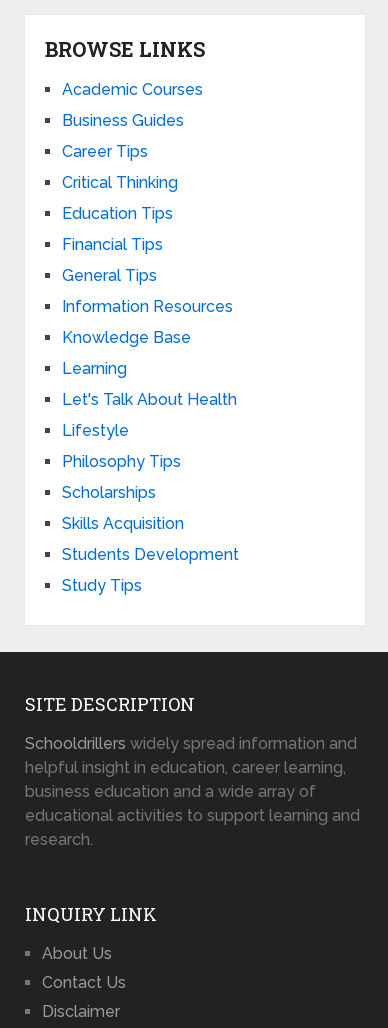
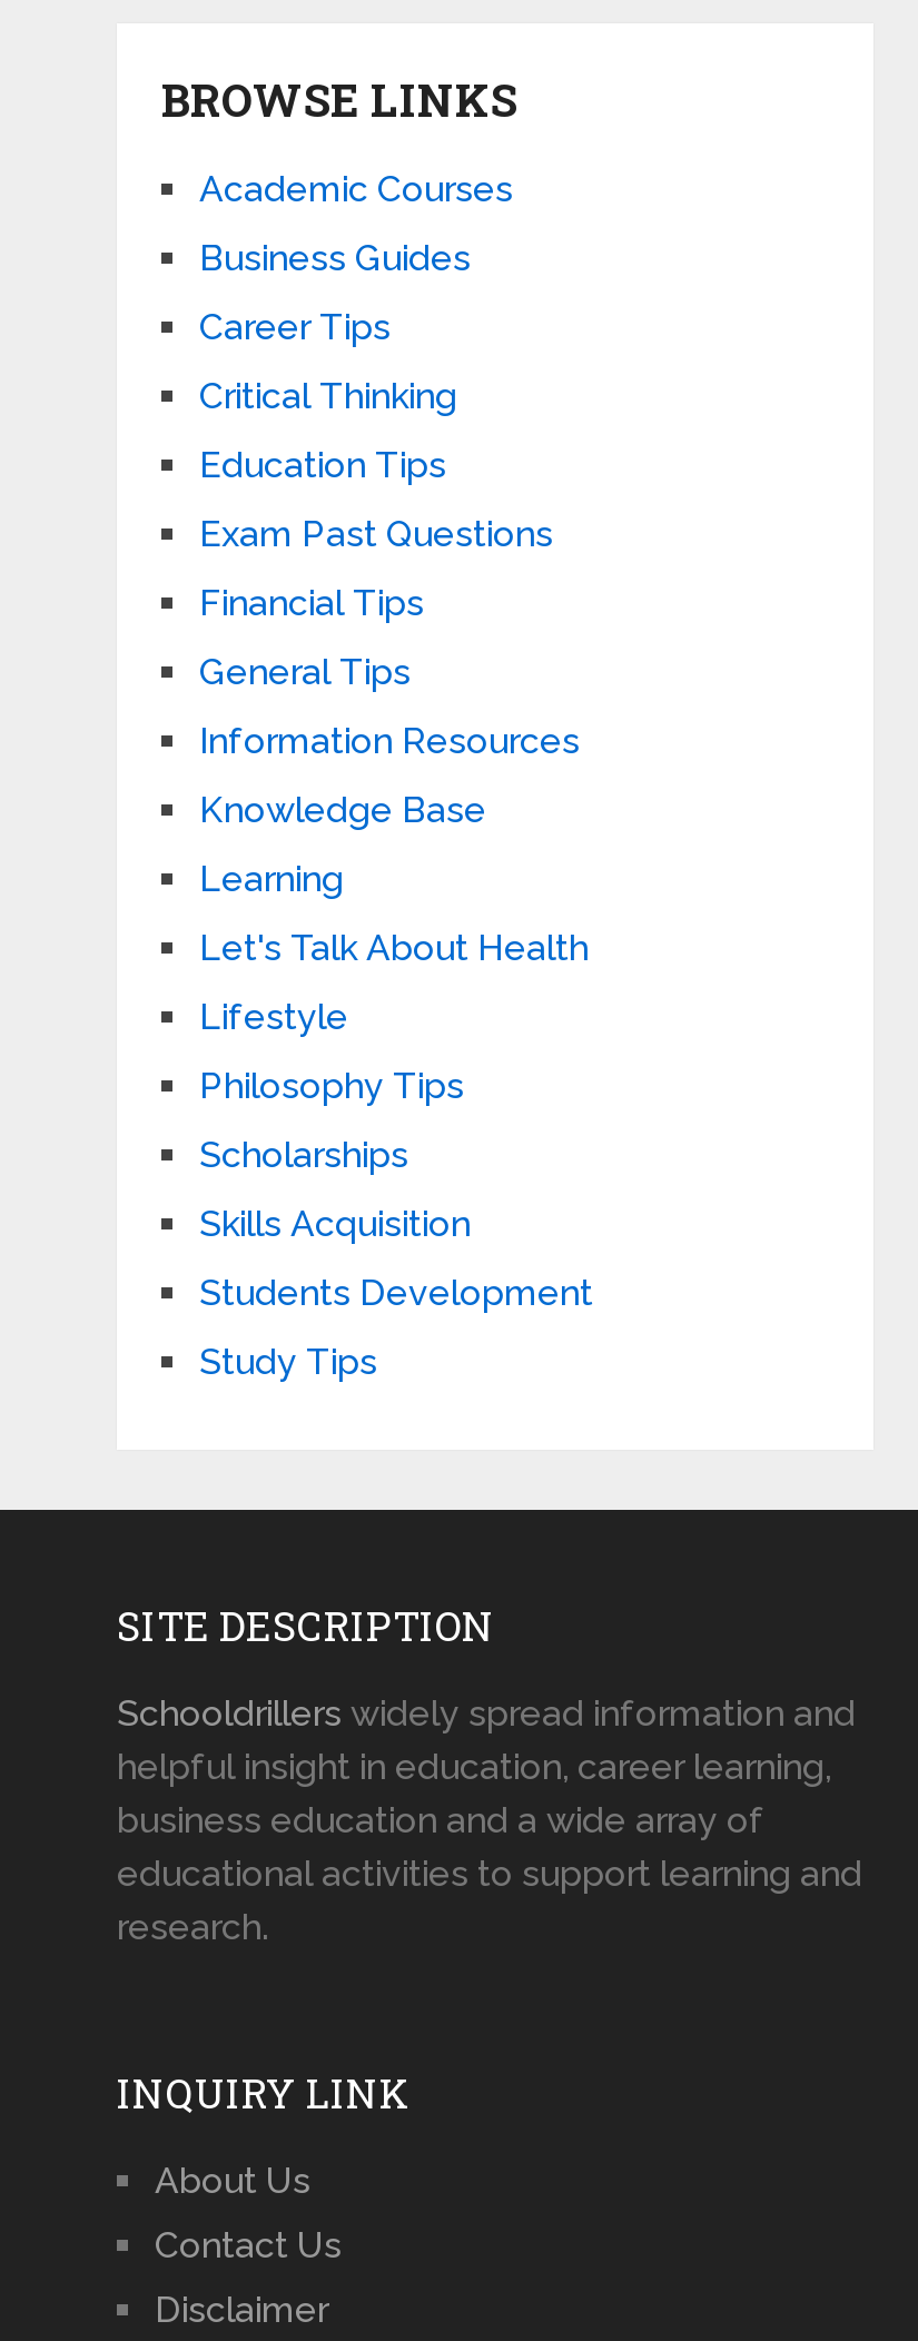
+ Exam Past Questions
